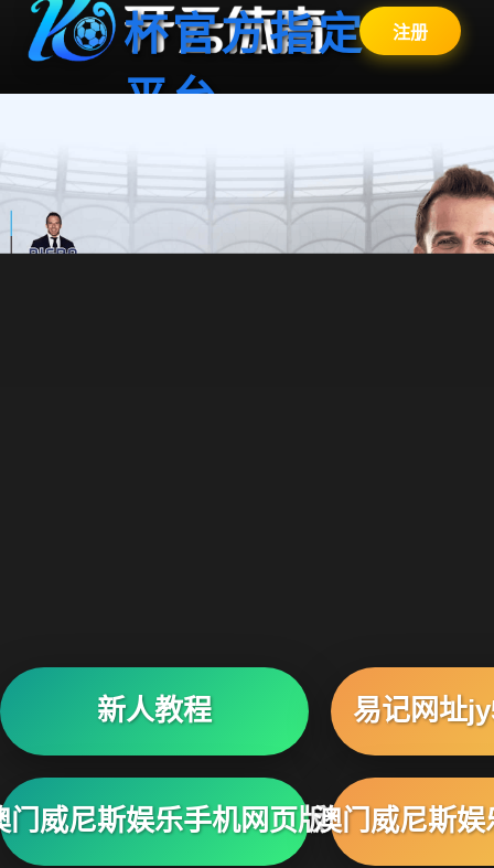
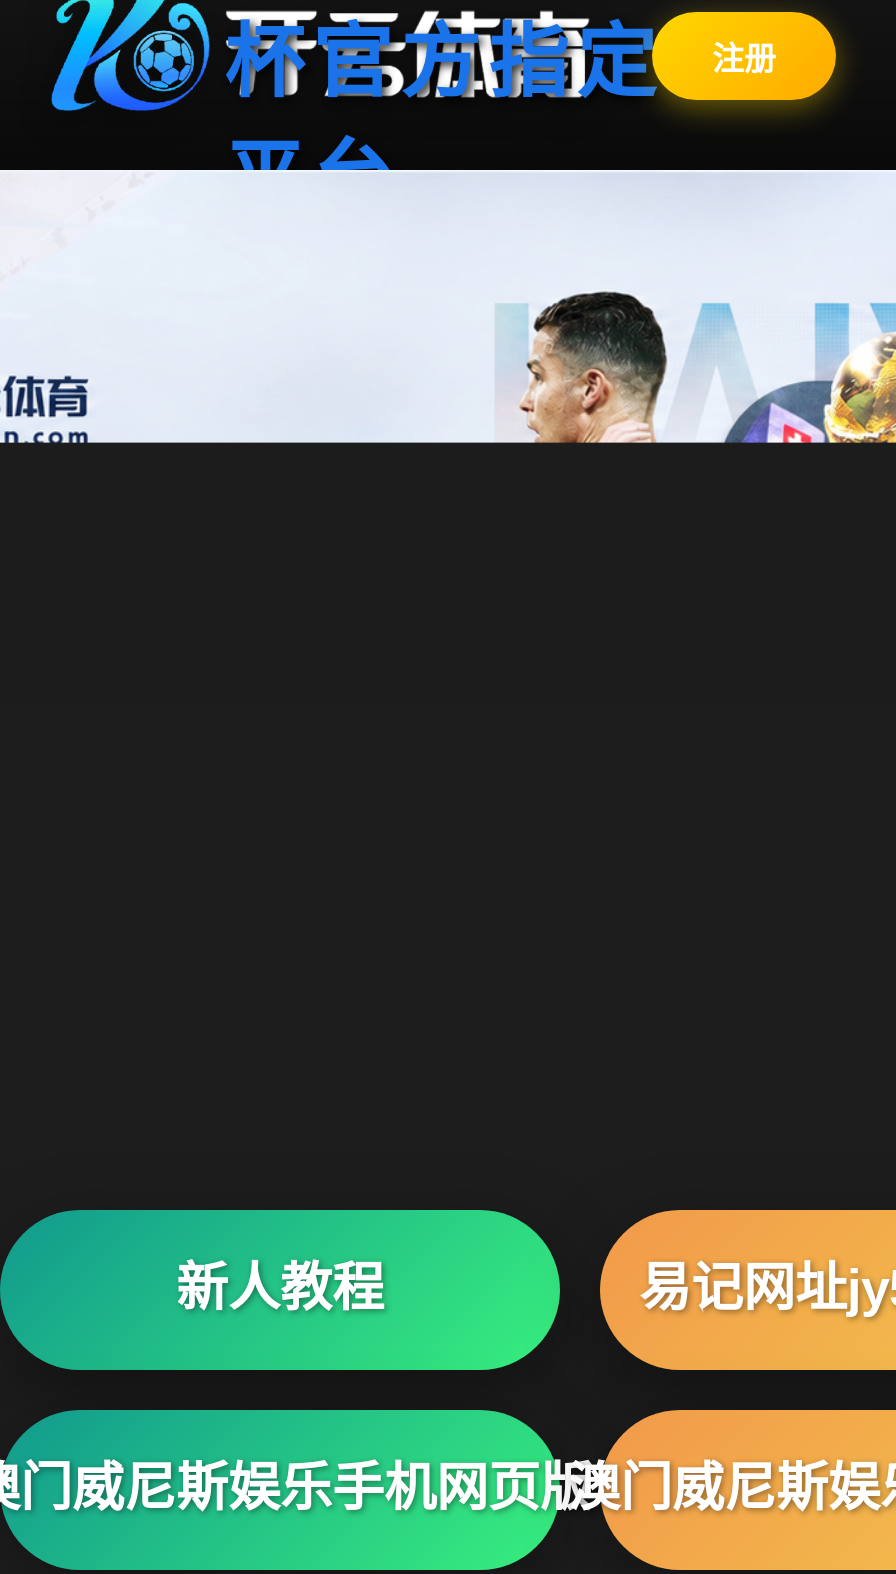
- [image]
+ [image]
